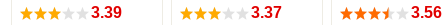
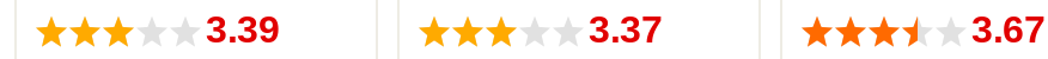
- 3.56
+ 3.67
